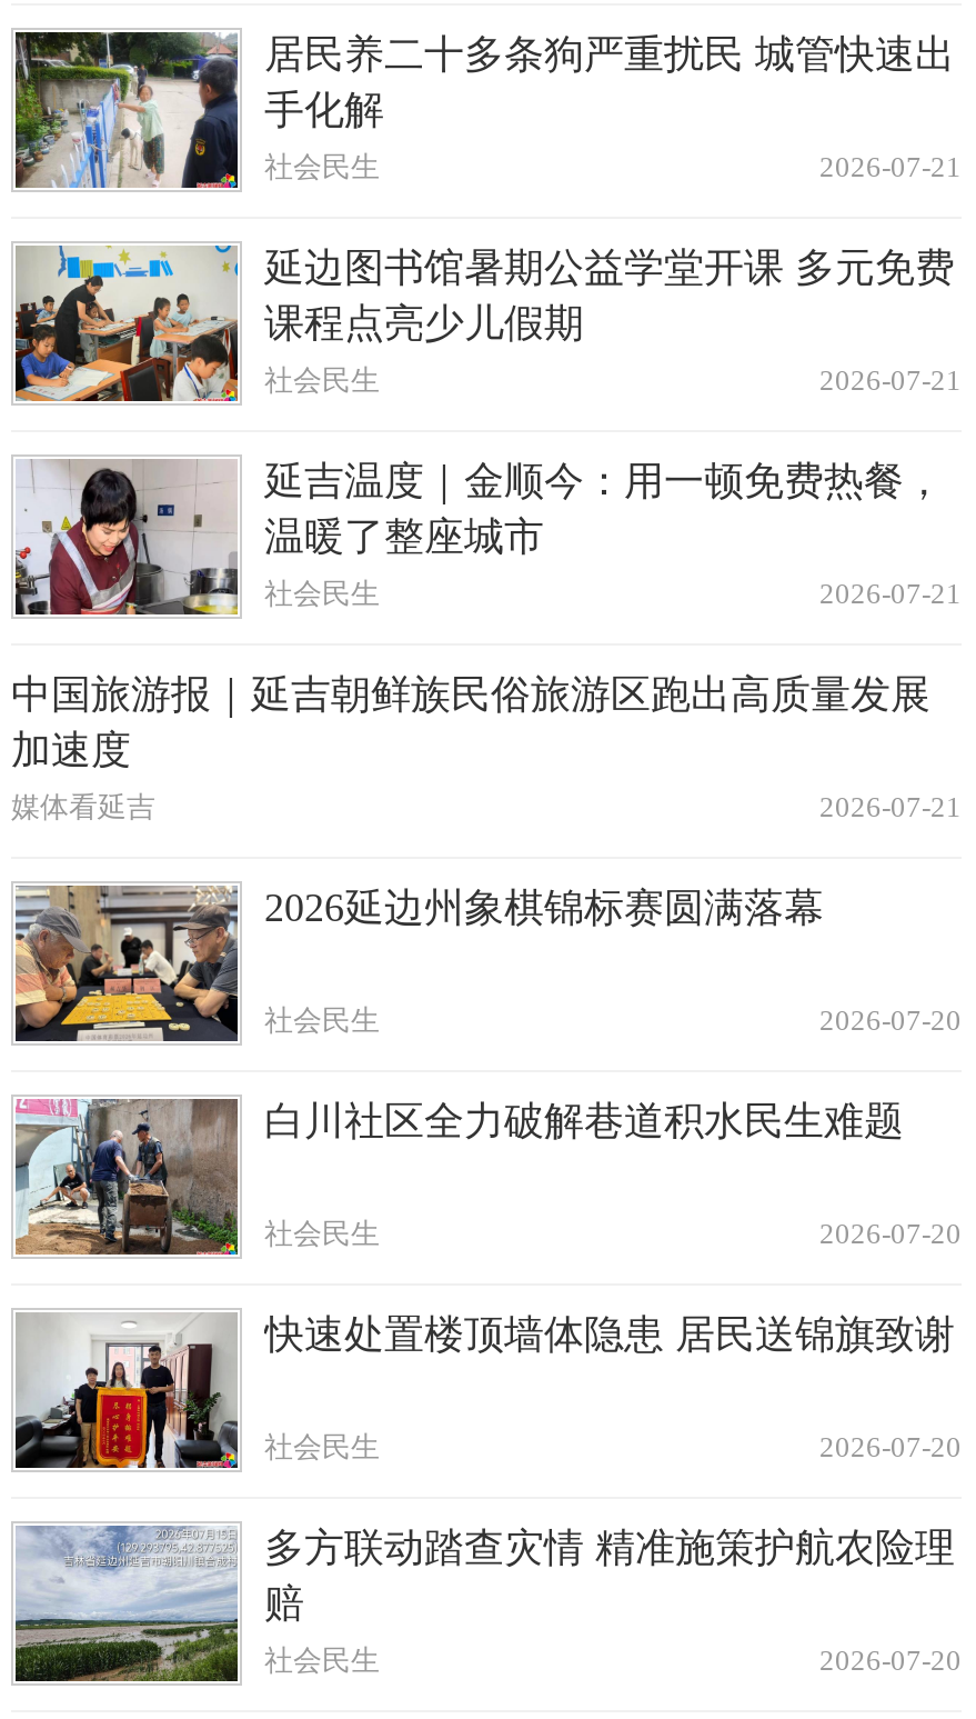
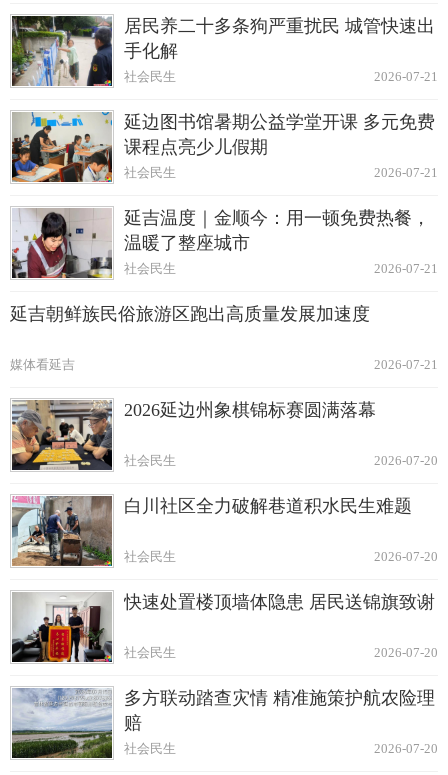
- 中国旅游报｜延吉朝鲜族民俗旅游区跑出高质量发展
- 加速度
+ 延吉朝鲜族民俗旅游区跑出高质量发展加速度
